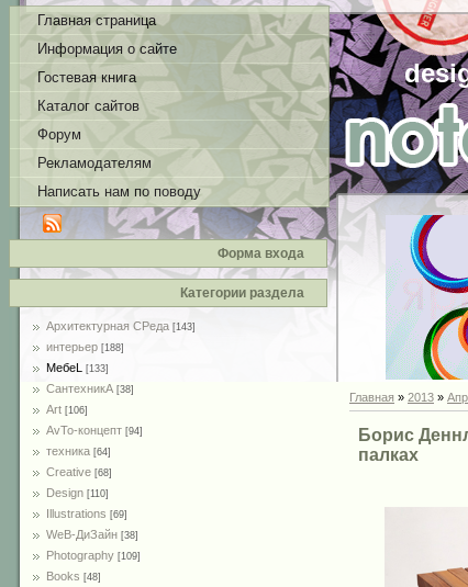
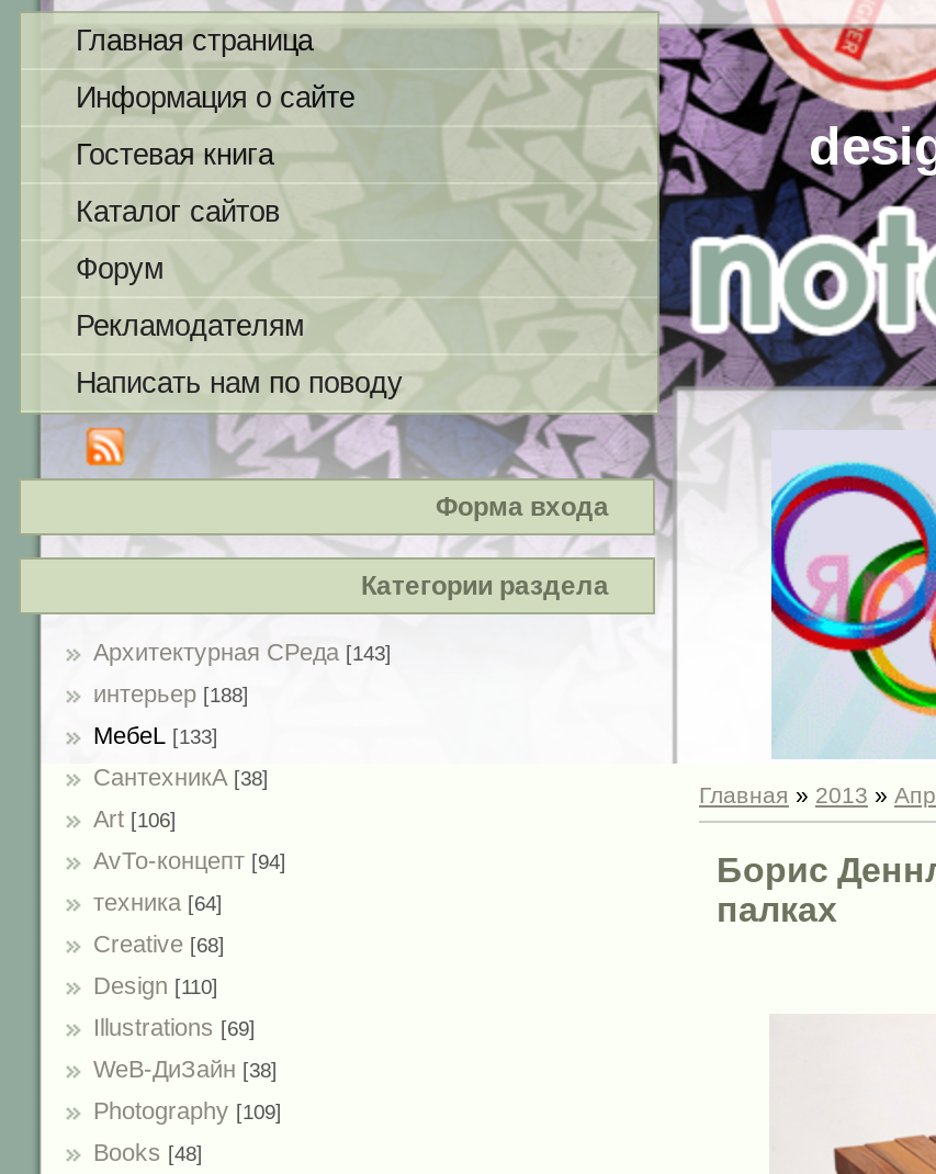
- [image]
+ [image]
